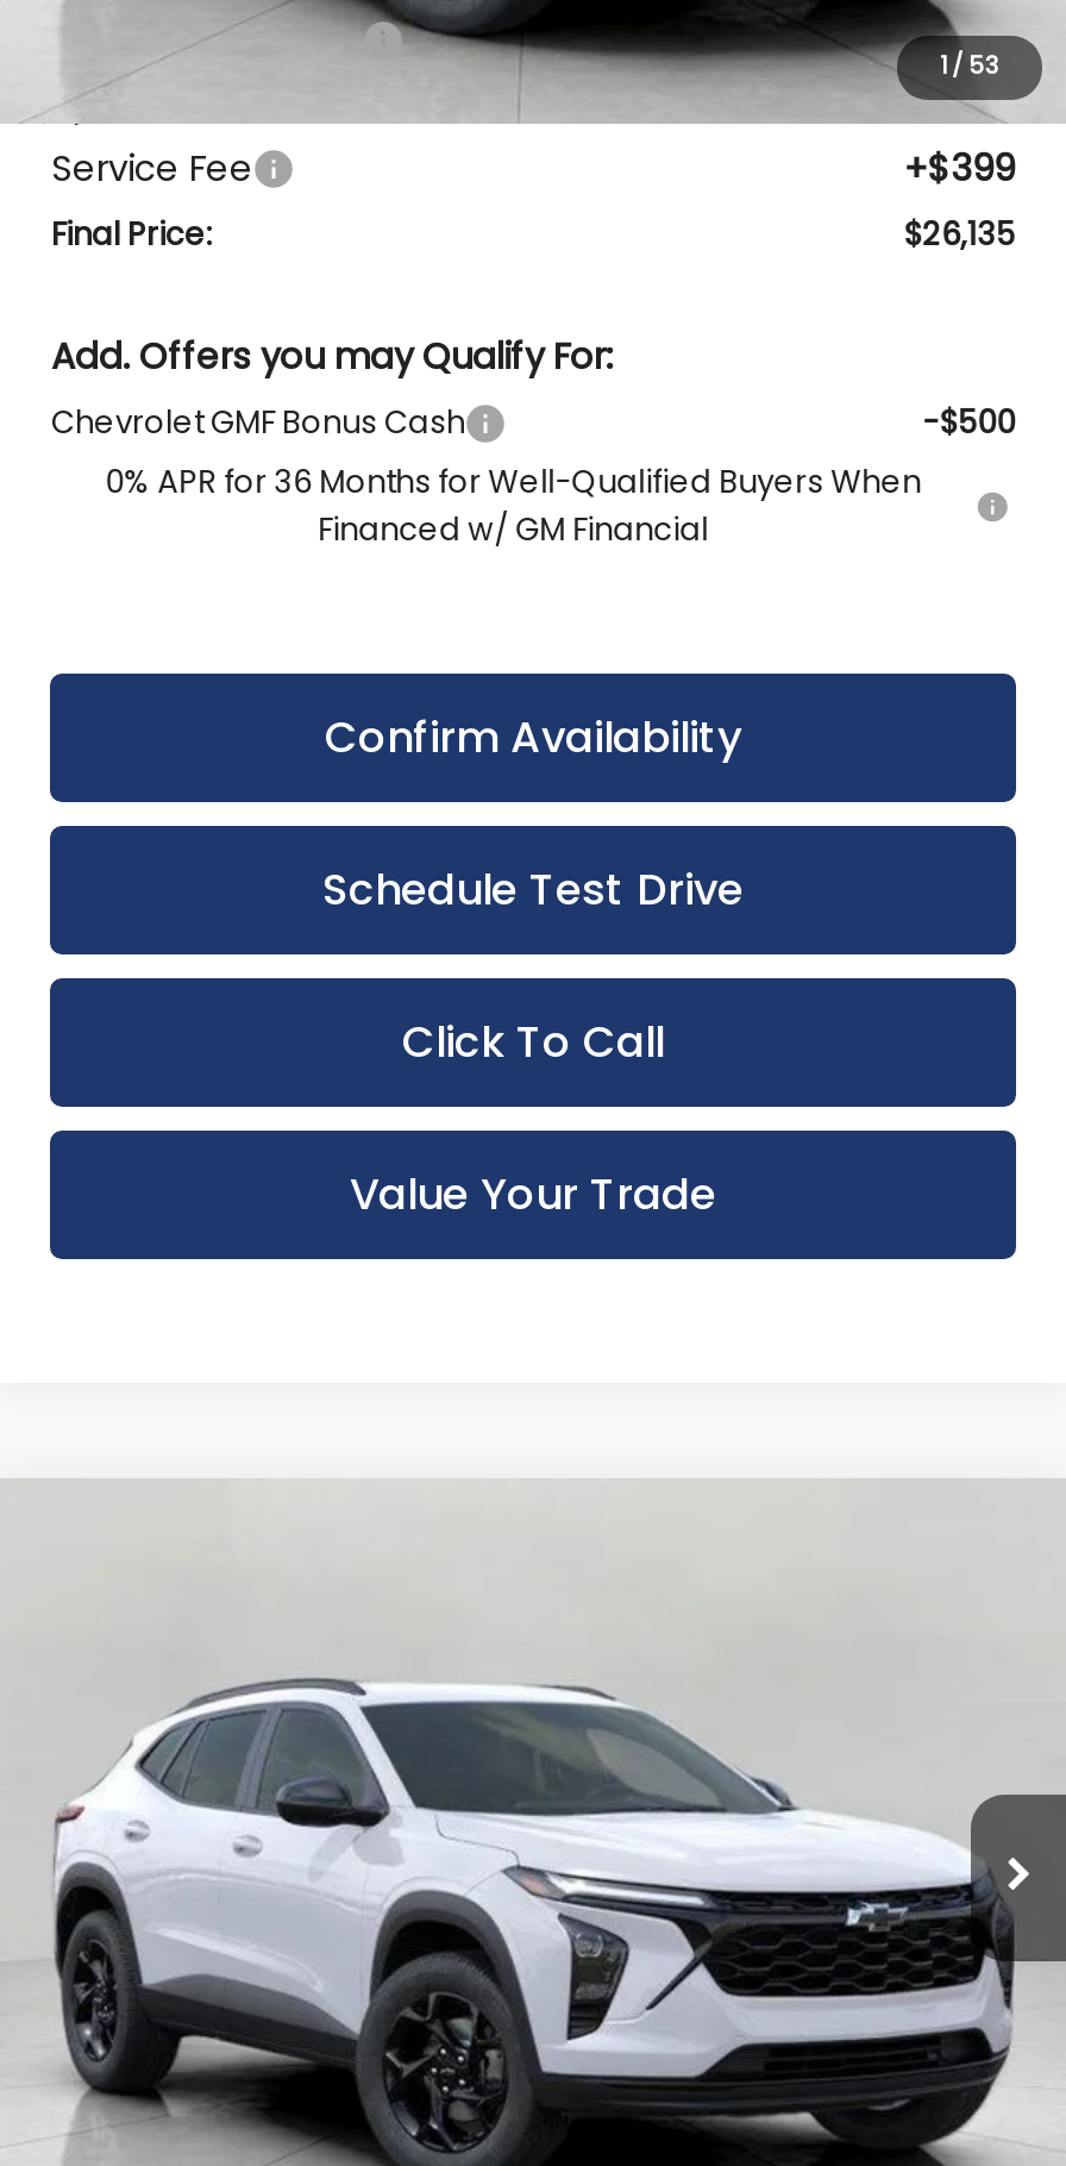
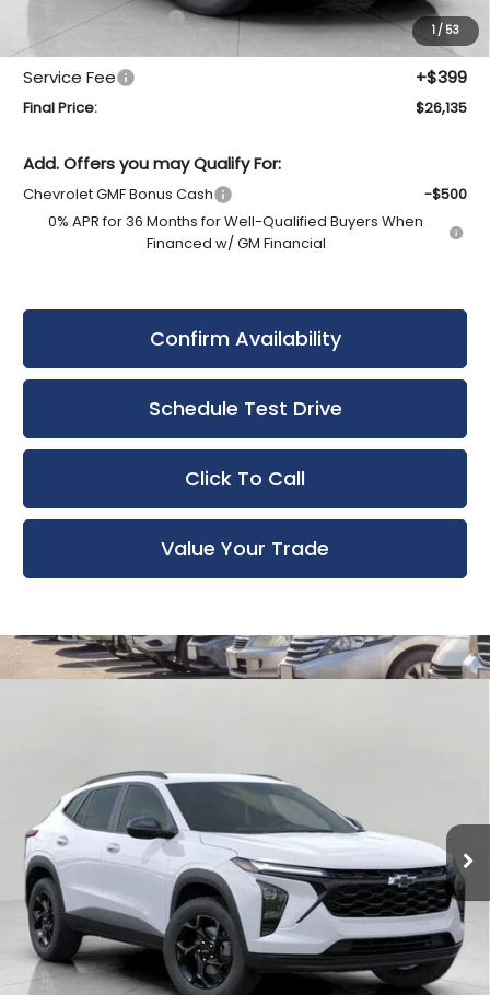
+ [image]
